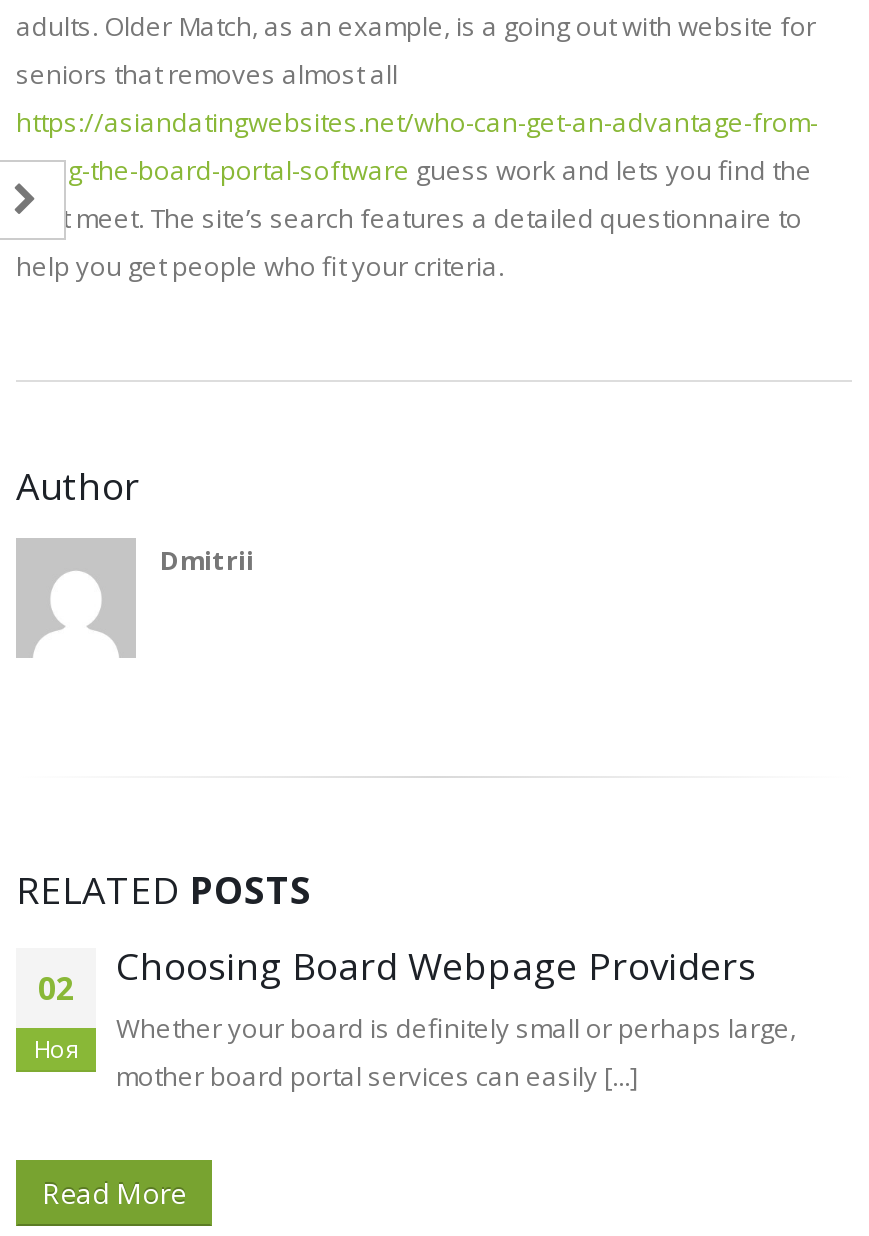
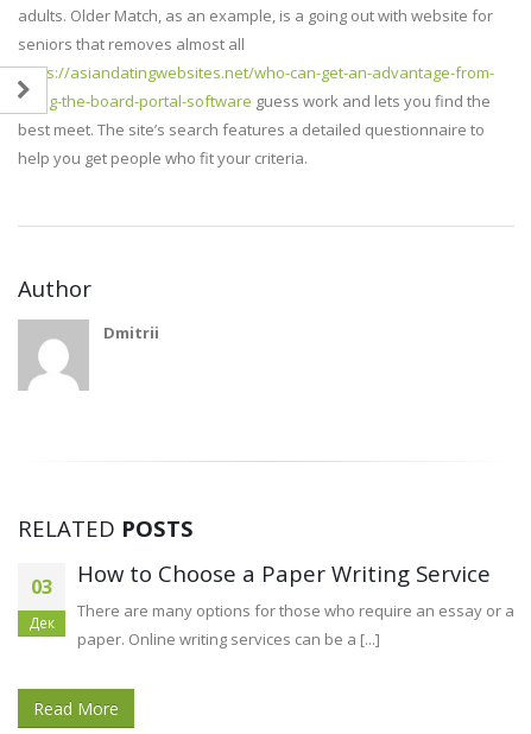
- Choosing Board Webpage Providers
- Whether your board is definitely small or perhaps large,
- mother board portal services can easily [...]
+ How to Choose a Paper Writing Service
+ There are many options for those who require an essay or a
+ paper. Online writing services can be a [...]

- 02
+ 03

- Ноя
+ Дек
